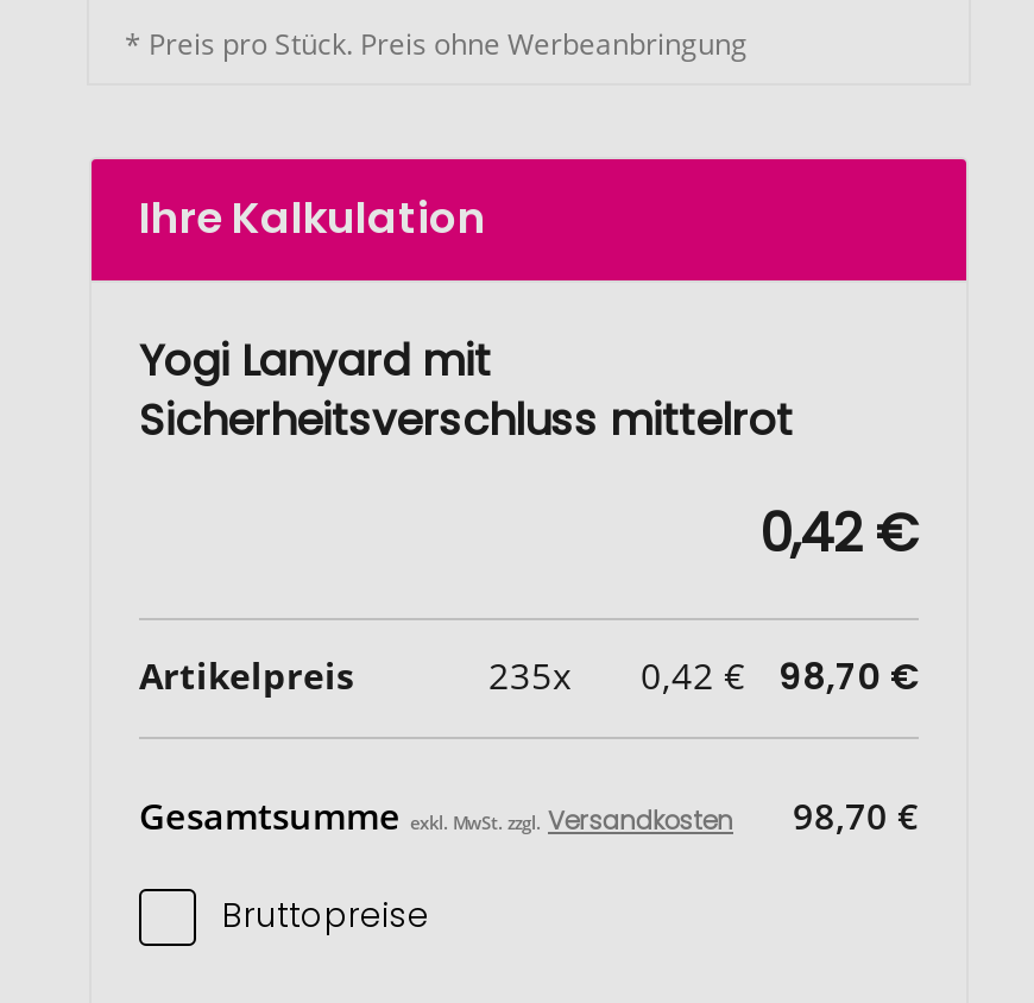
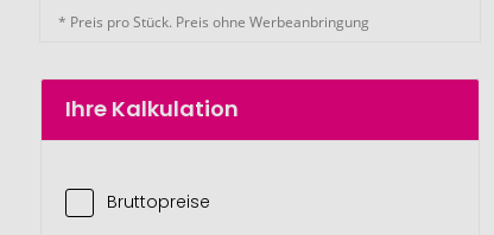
- Yogi Lanyard mit
- Sicherheitsverschluss mittelrot
- 0,42 €
- Artikelpreis
- 235x
- 0,42 €
- 98,70 €
- Gesamtsumme exkl. MwSt. zzgl. Versandkosten
- 98,70 €
